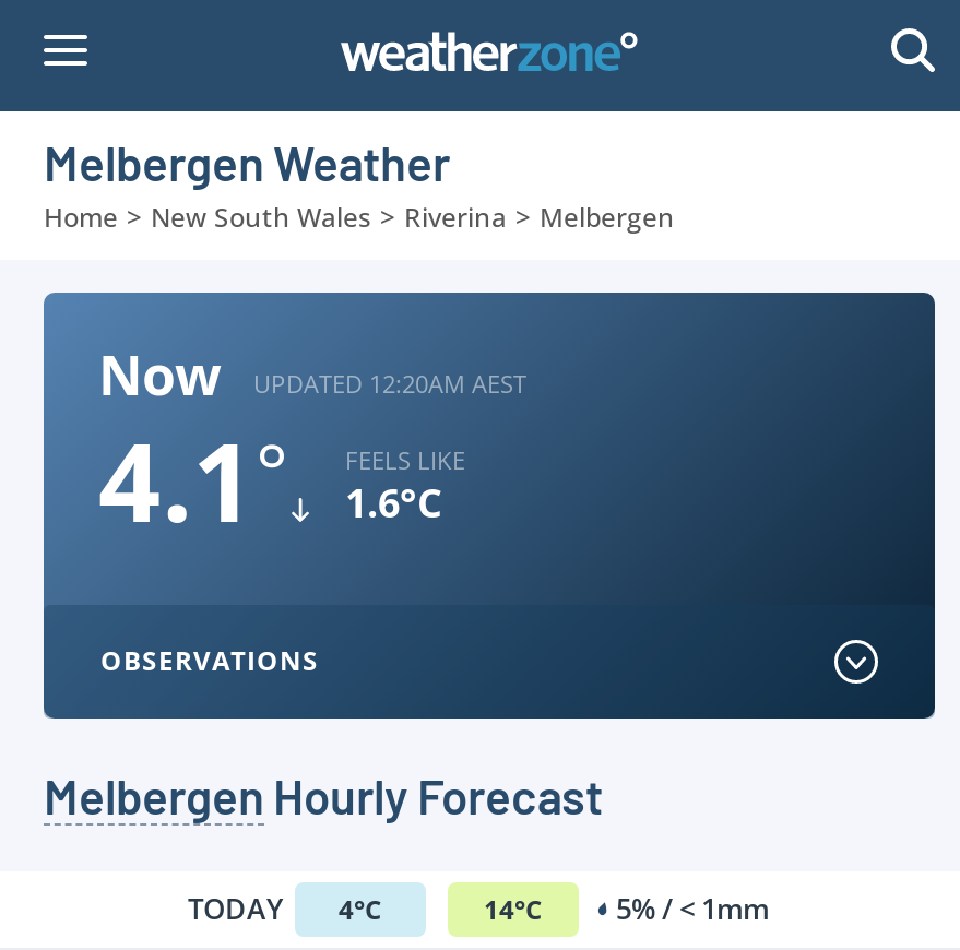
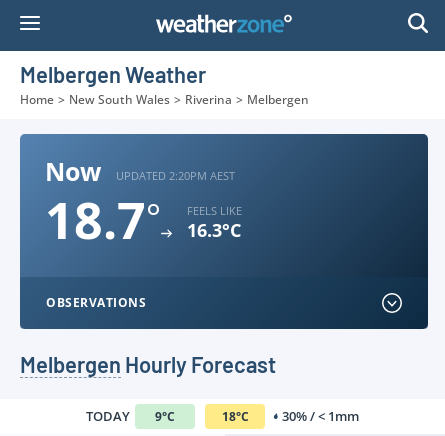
- UPDATED 12:20AM AEST
+ UPDATED 2:20PM AEST

- 4.1°
+ 18.7°

- 1.6°C
+ 16.3°C

- 4°C
- 14°C
- 5% / < 1mm
+ 9°C
+ 18°C
+ 30% / < 1mm
